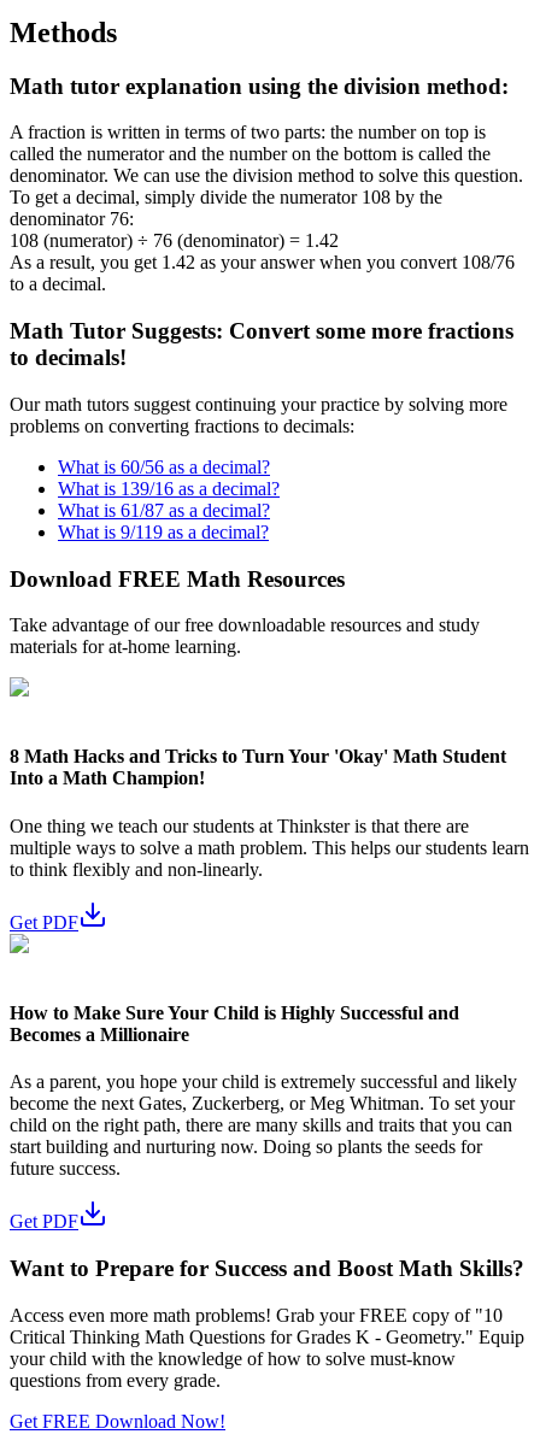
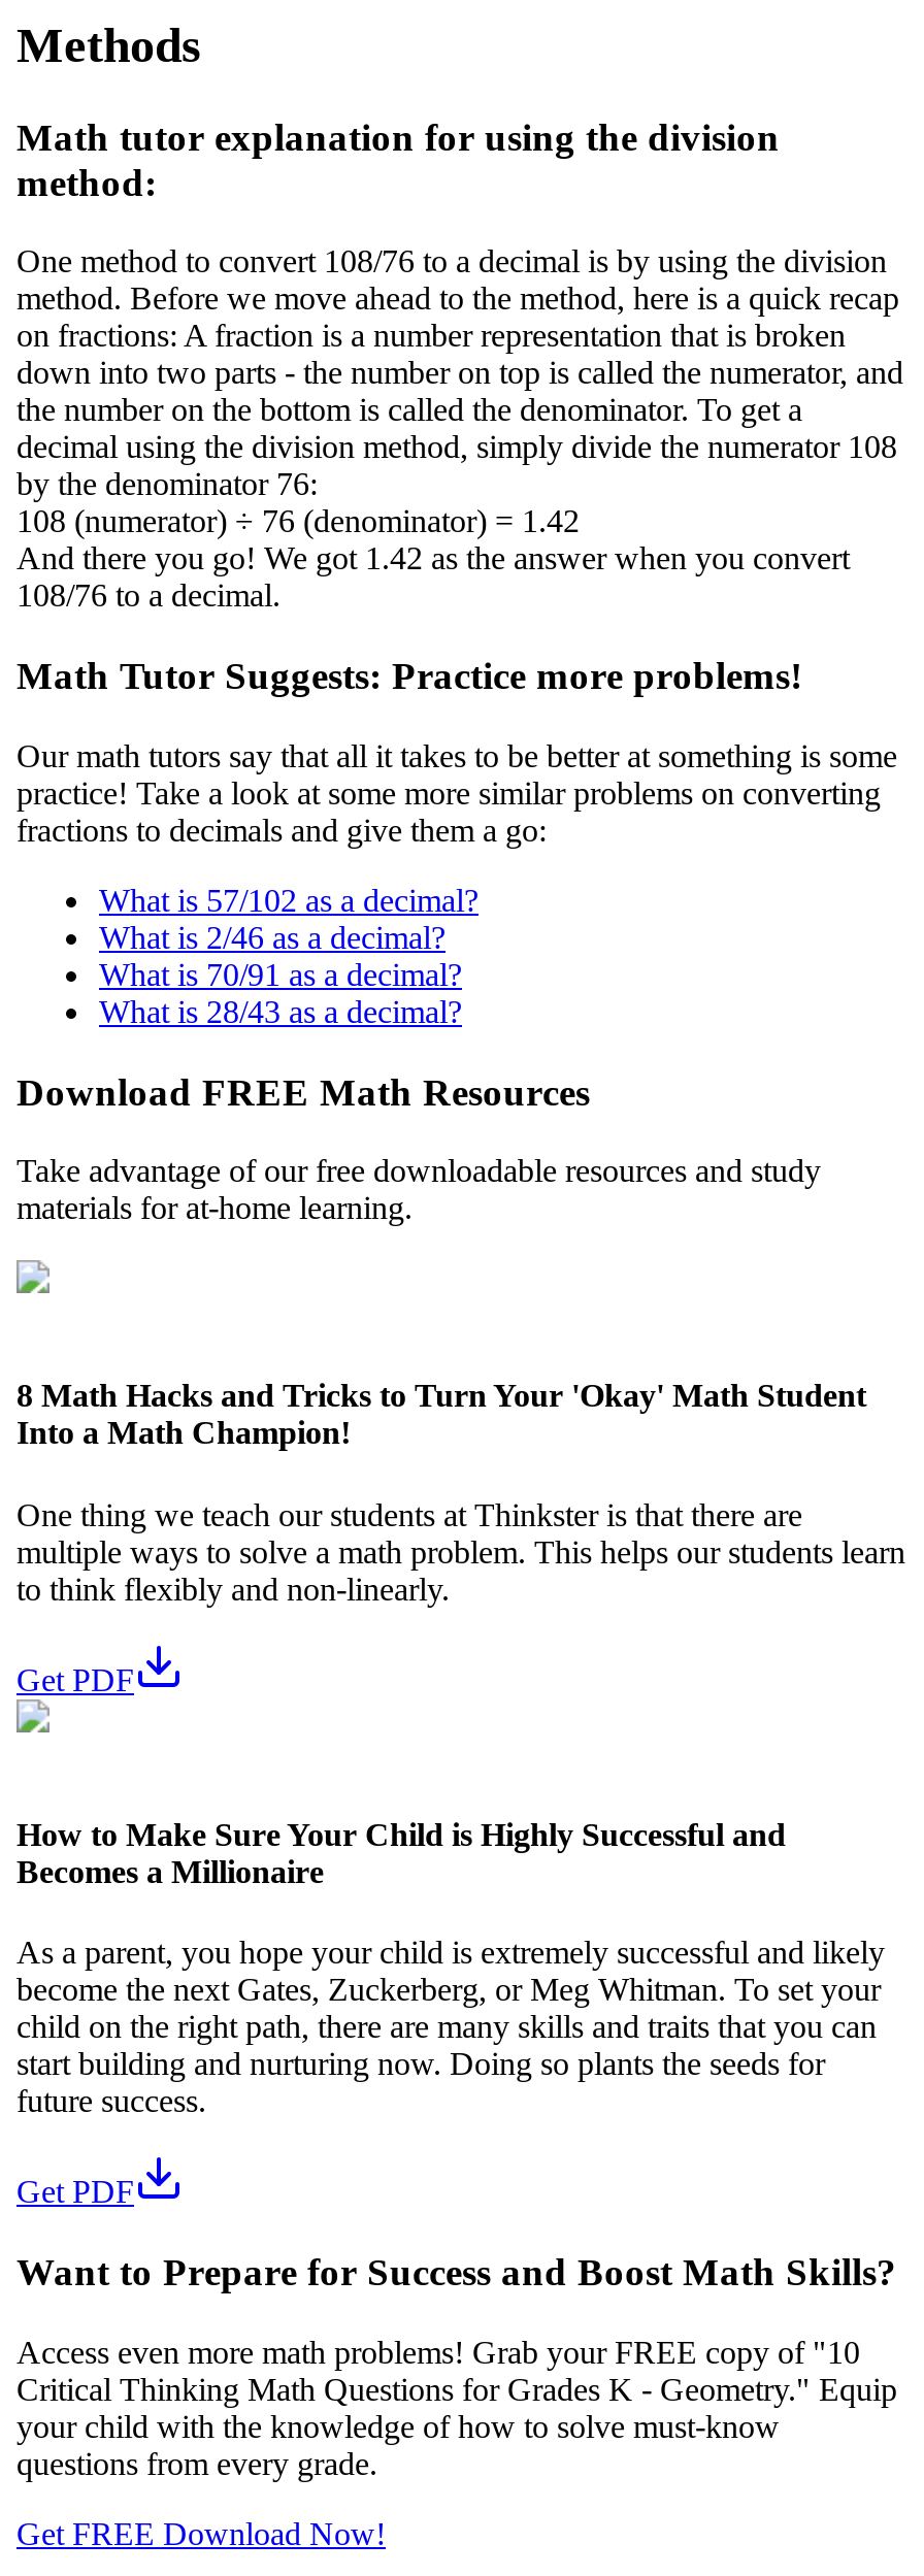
- Math tutor explanation using the division method:
+ Math tutor explanation for using the division
+ method:

- A fraction is written in terms of two parts: the number on top is
- called the numerator and the number on the bottom is called the
- denominator. We can use the division method to solve this question.
- To get a decimal, simply divide the numerator 108 by the
- denominator 76:
+ One method to convert 108/76 to a decimal is by using the division
+ method. Before we move ahead to the method, here is a quick recap
+ on fractions: A fraction is a number representation that is broken
+ down into two parts - the number on top is called the numerator, and
+ the number on the bottom is called the denominator. To get a
+ decimal using the division method, simply divide the numerator 108
+ by the denominator 76:

- As a result, you get 1.42 as your answer when you convert 108/76
- to a decimal.
+ And there you go! We got 1.42 as the answer when you convert
+ 108/76 to a decimal.

- Math Tutor Suggests: Convert some more fractions
- to decimals!
+ Math Tutor Suggests: Practice more problems!

- Our math tutors suggest continuing your practice by solving more
- problems on converting fractions to decimals:
+ Our math tutors say that all it takes to be better at something is some
+ practice! Take a look at some more similar problems on converting
+ fractions to decimals and give them a go:

- What is 60/56 as a decimal?
- What is 139/16 as a decimal?
- What is 61/87 as a decimal?
- What is 9/119 as a decimal?
+ What is 57/102 as a decimal?
+ What is 2/46 as a decimal?
+ What is 70/91 as a decimal?
+ What is 28/43 as a decimal?
